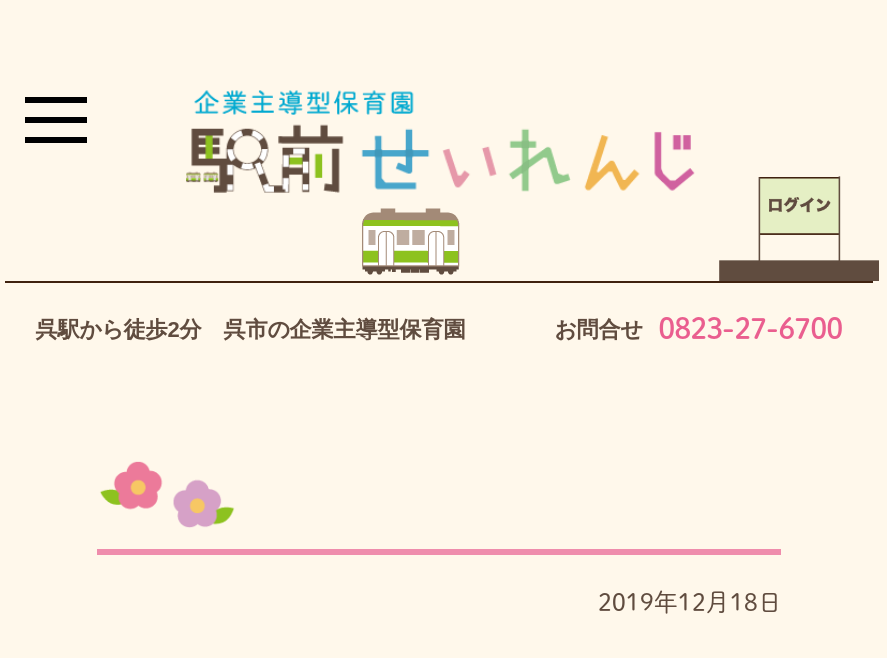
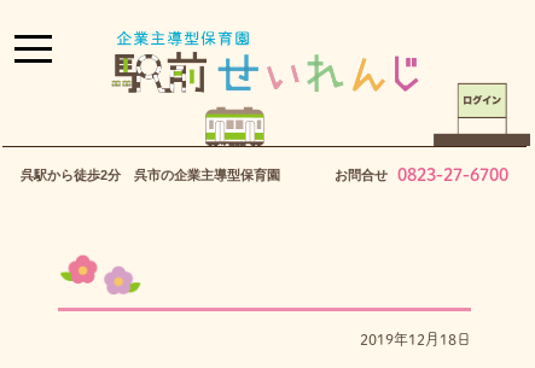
- [image]
+ [image]
